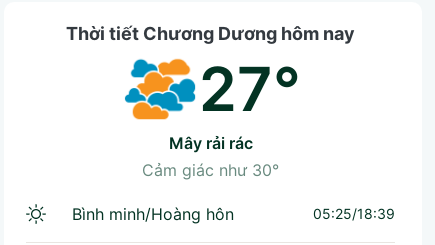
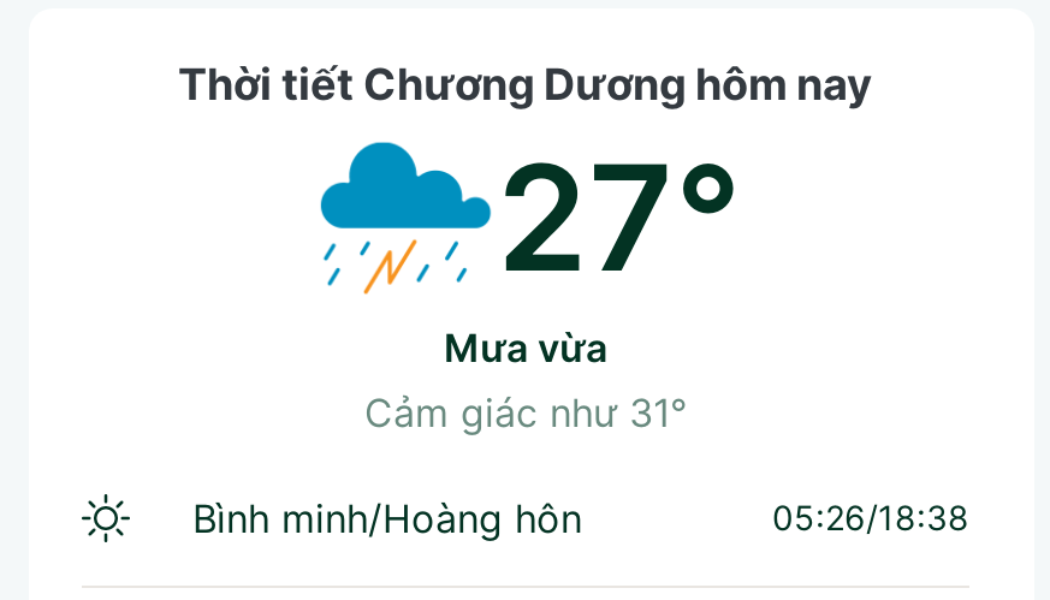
- [image]
- mây rải rác
- Cảm giác như 30°
+ [image]
+ mưa vừa
+ Cảm giác như 31°

- 05:25/18:39
+ 05:26/18:38
